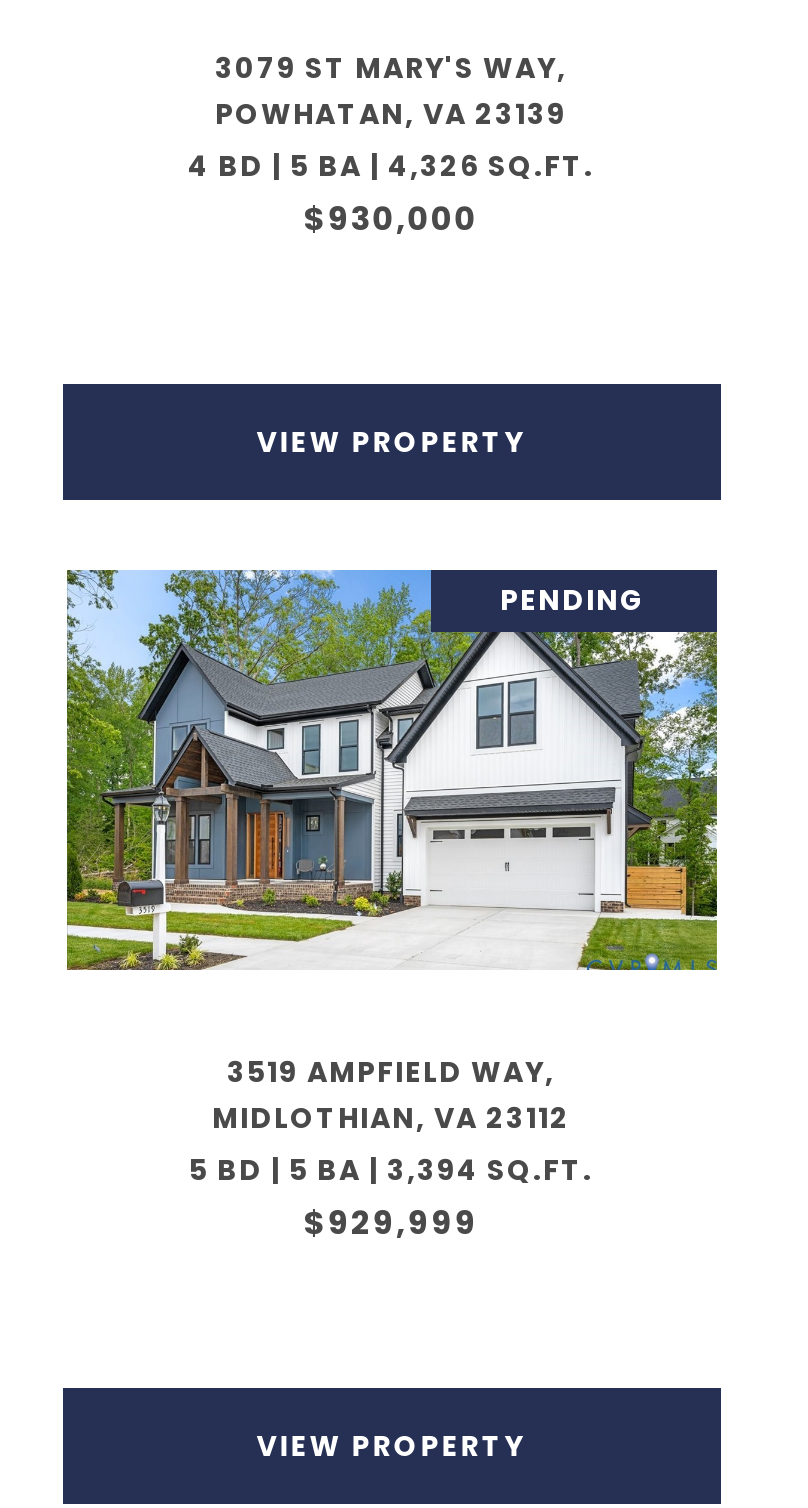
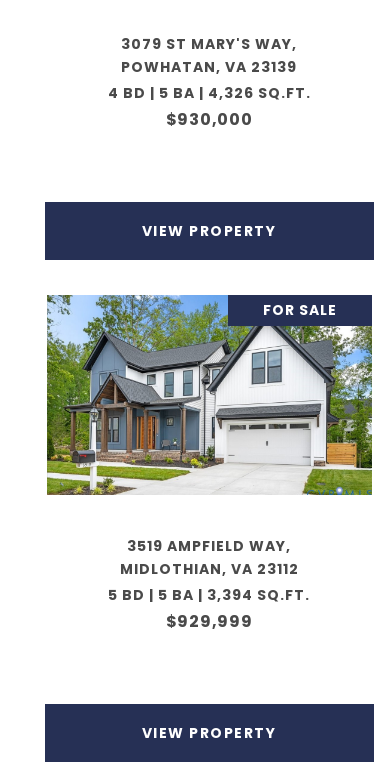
- PENDING
+ FOR SALE
